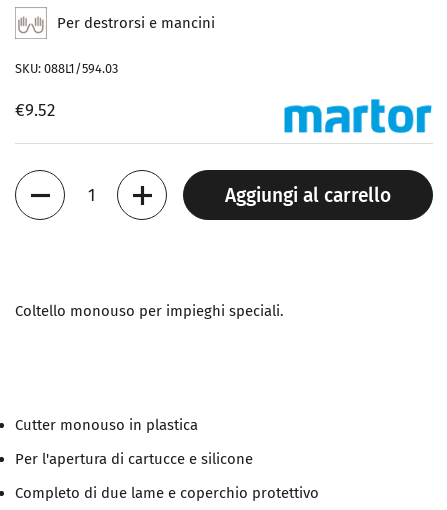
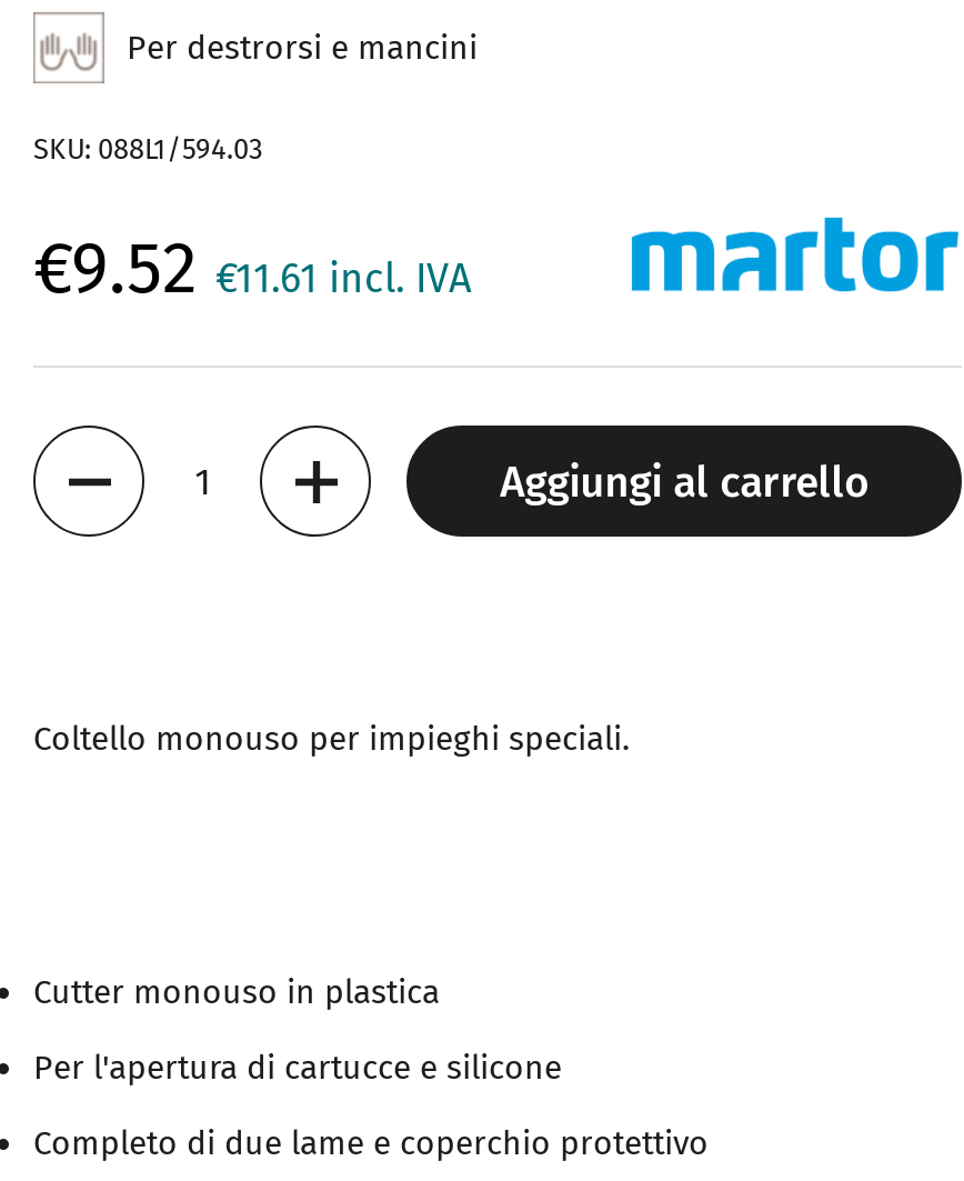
- €9.52
+ €9.52 €11.61 incl. IVA
